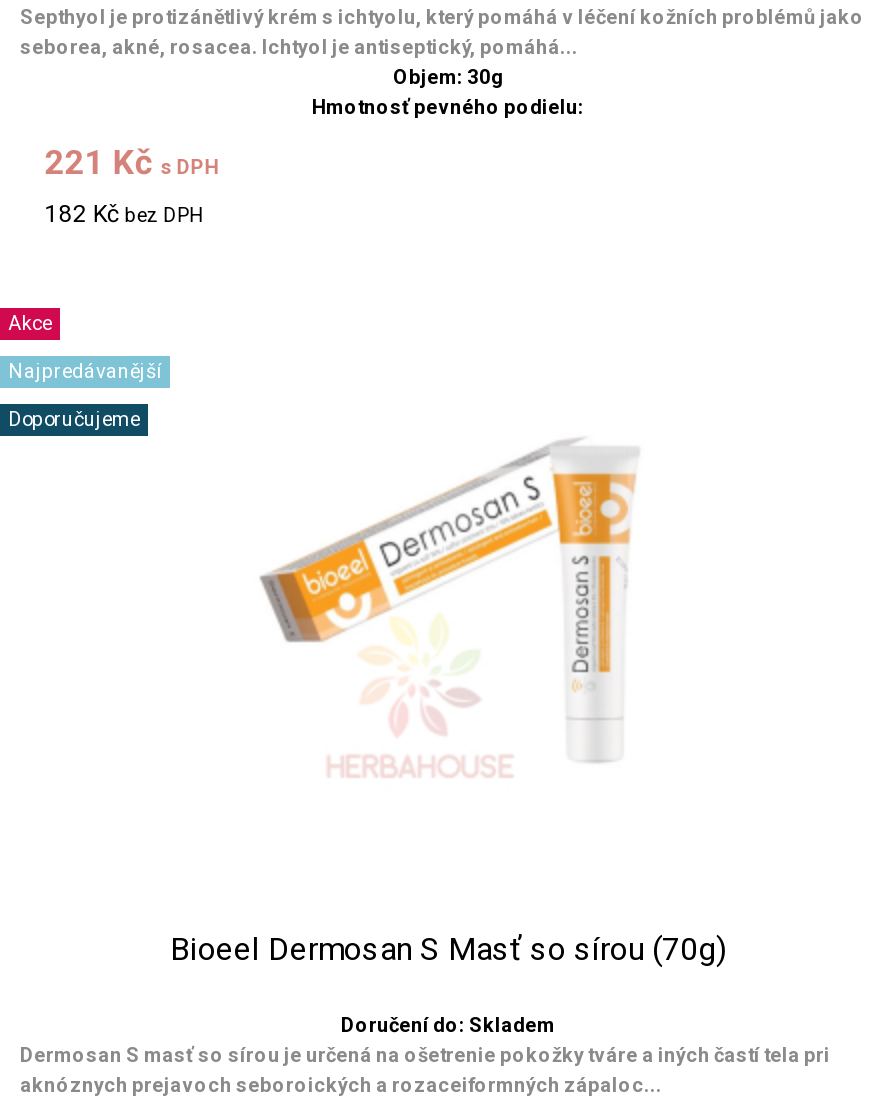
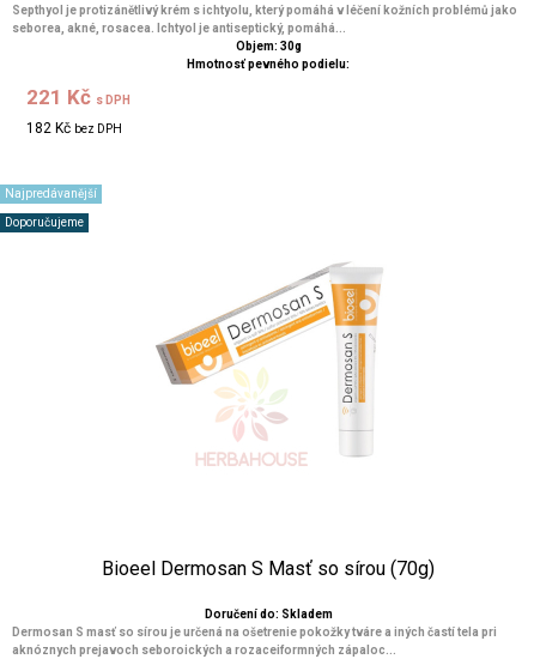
- Akce

moved up: Najpredávanější | Doporučujeme
